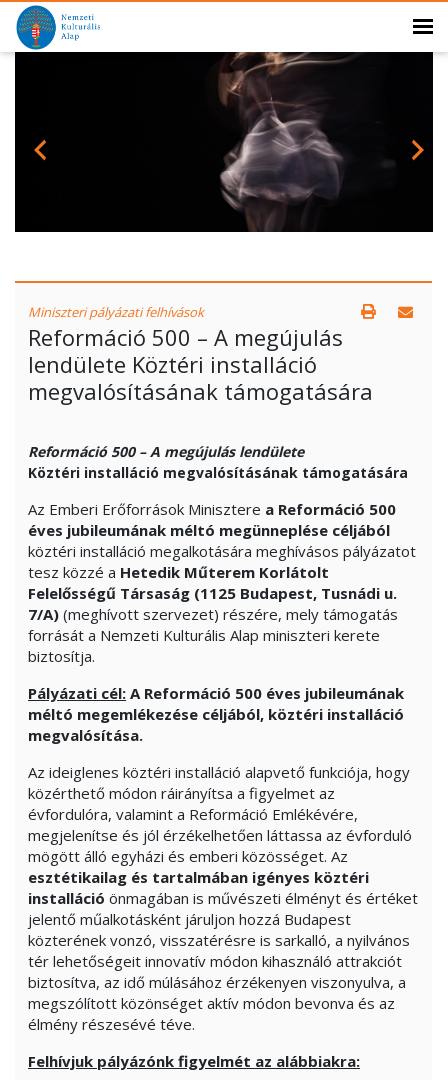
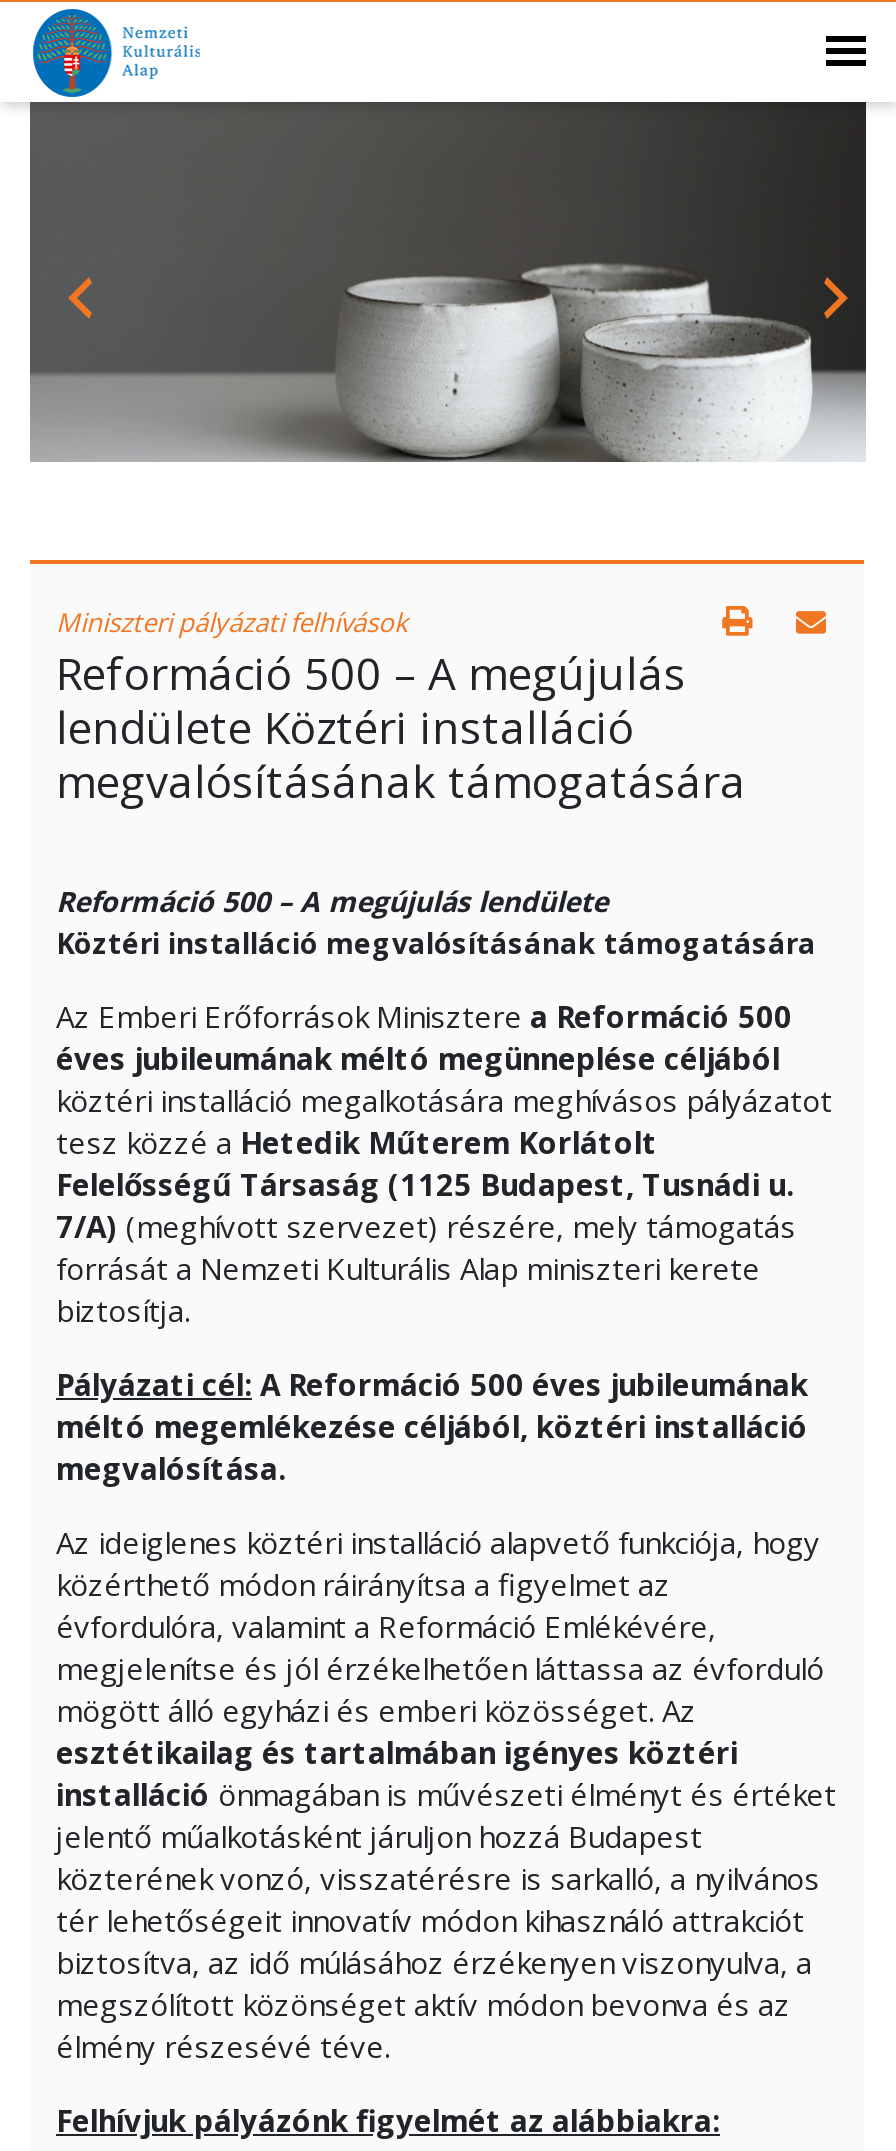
- [image]
+ [image]
